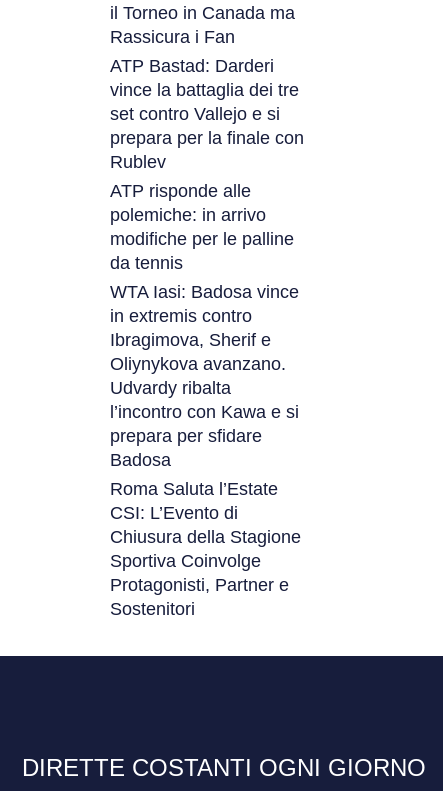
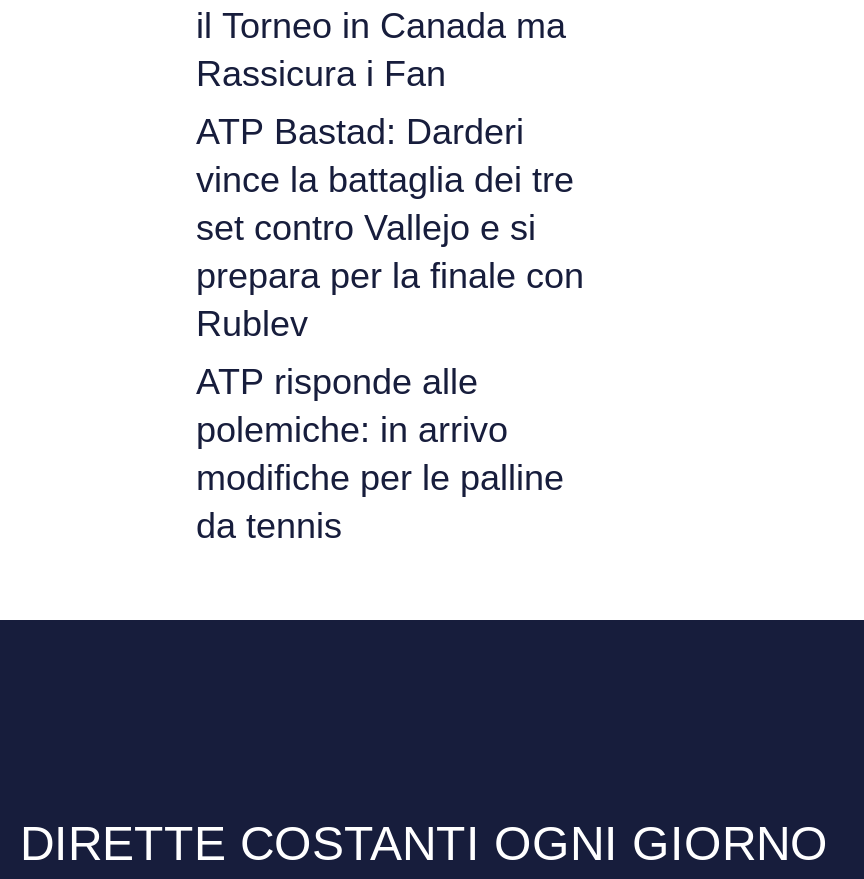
- WTA Iasi: Badosa vince
- in extremis contro
- Ibragimova, Sherif e
- Oliynykova avanzano.
- Udvardy ribalta
- l’incontro con Kawa e si
- prepara per sfidare
- Badosa
- Roma Saluta l’Estate
- CSI: L’Evento di
- Chiusura della Stagione
- Sportiva Coinvolge
- Protagonisti, Partner e
- Sostenitori
